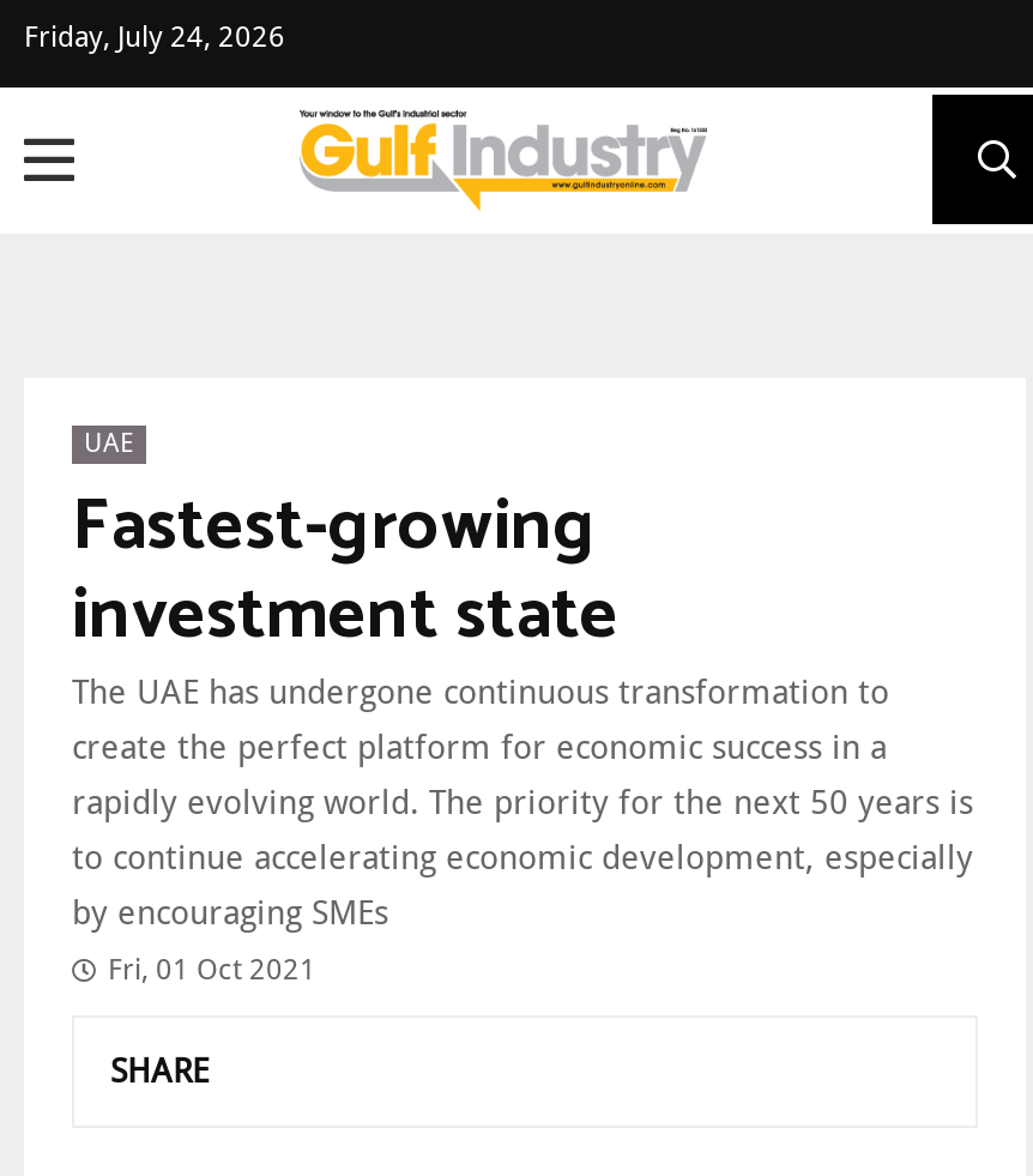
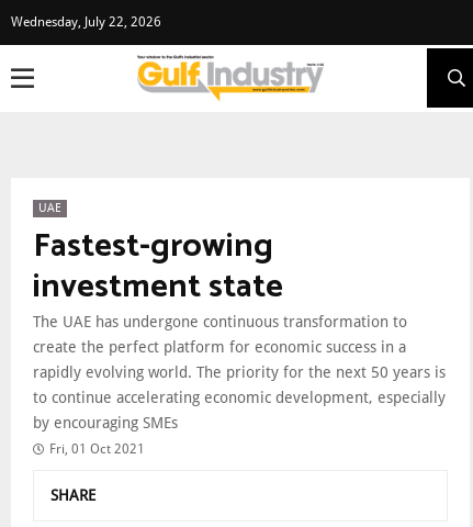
- Friday, July 24, 2026
+ Wednesday, July 22, 2026
